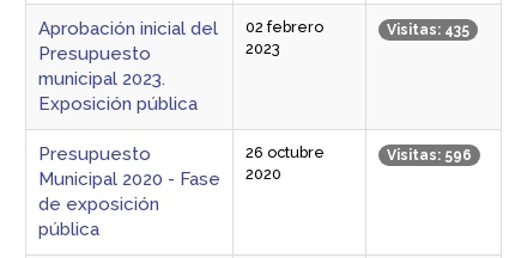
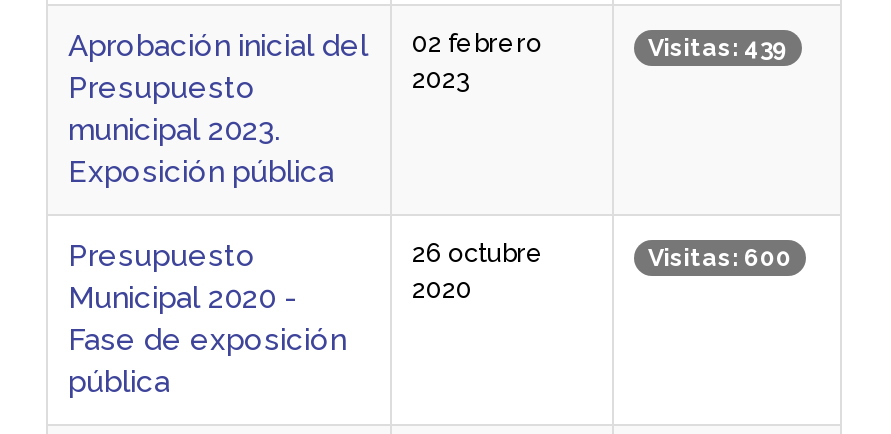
- Visitas: 435
+ Visitas: 439

- Visitas: 596
+ Visitas: 600
